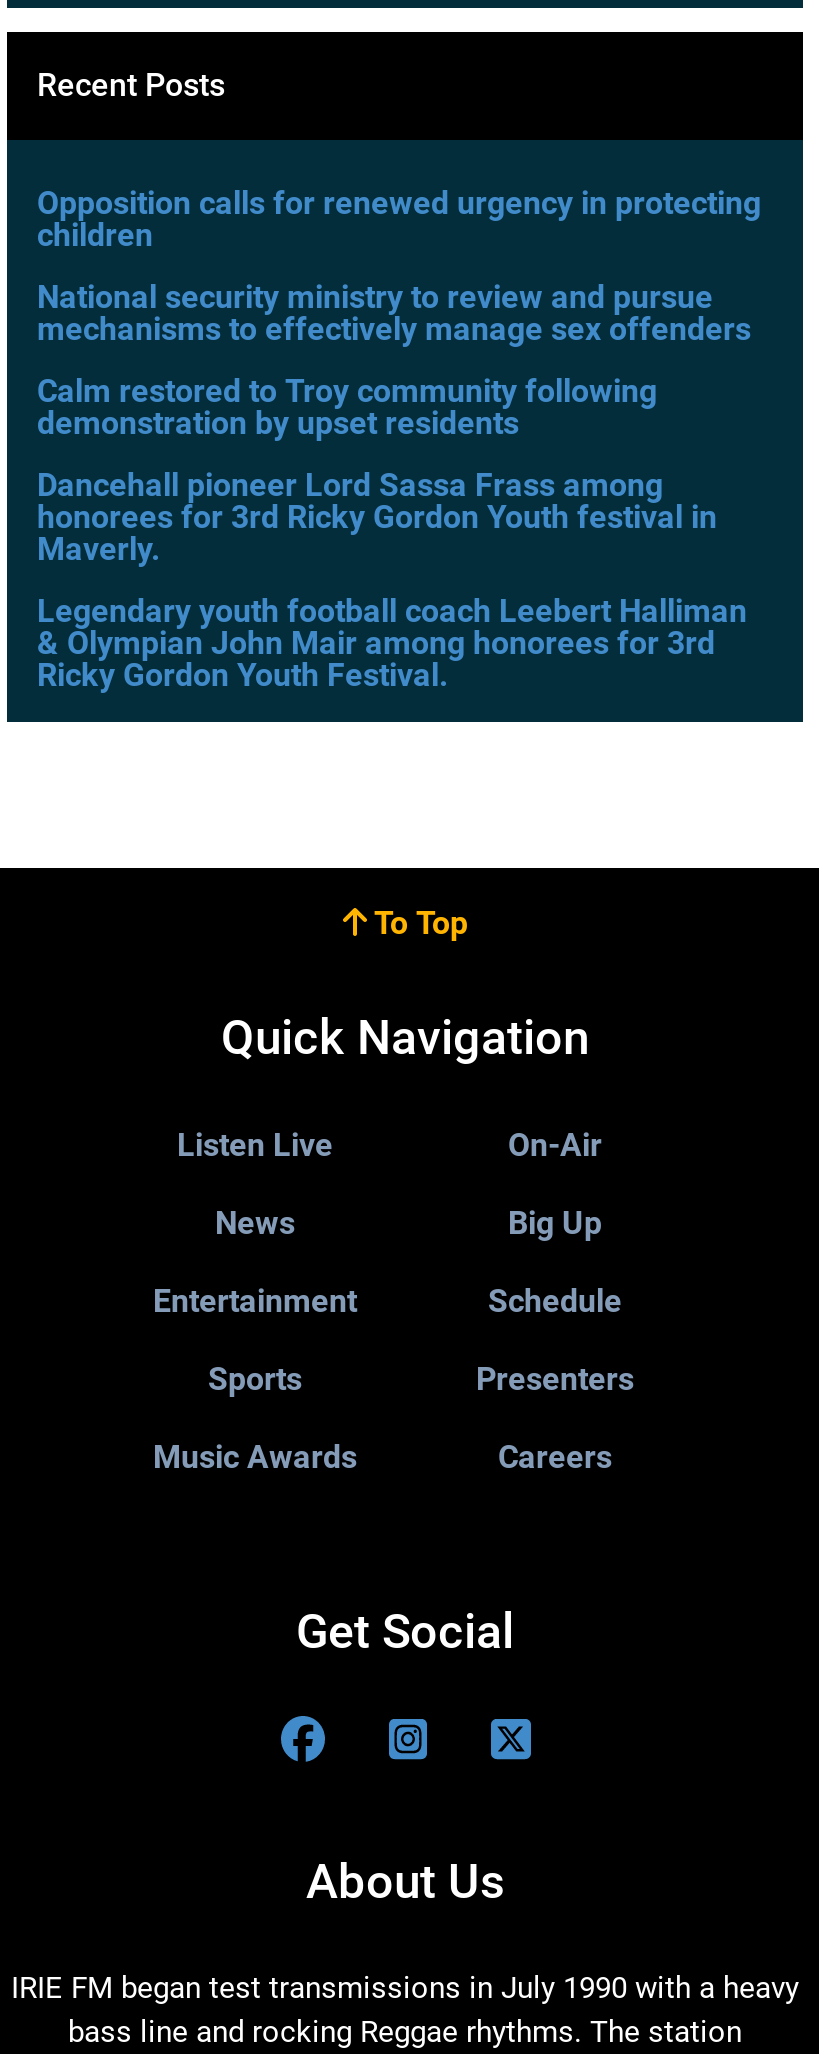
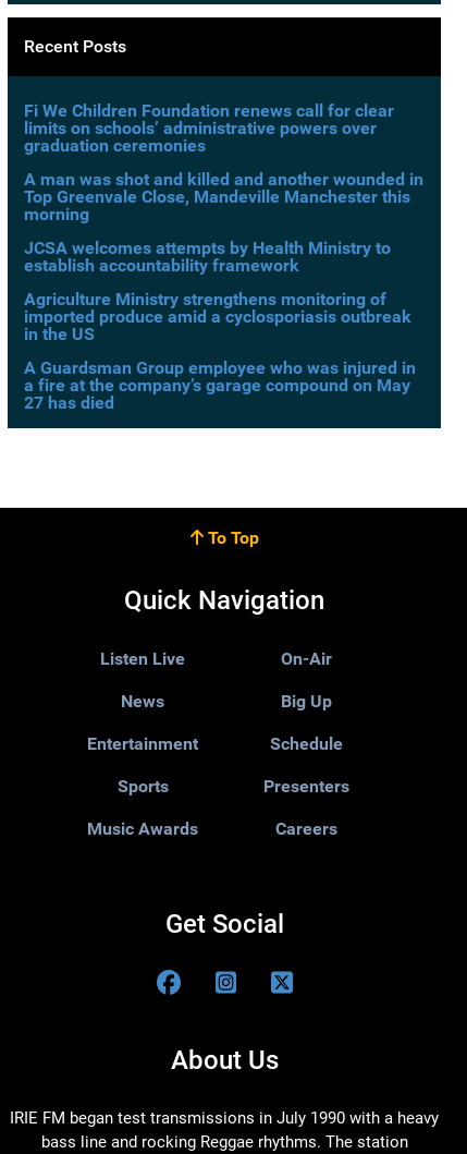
- Opposition calls for renewed urgency in protecting
- children
+ Fi We Children Foundation renews call for clear
+ limits on schools’ administrative powers over
+ graduation ceremonies

- National security ministry to review and pursue
- mechanisms to effectively manage sex offenders
+ A man was shot and killed and another wounded in
+ Top Greenvale Close, Mandeville Manchester this
+ morning

- Calm restored to Troy community following
- demonstration by upset residents
+ JCSA welcomes attempts by Health Ministry to
+ establish accountability framework

- Dancehall pioneer Lord Sassa Frass among
- honorees for 3rd Ricky Gordon Youth festival in
- Maverly.
+ Agriculture Ministry strengthens monitoring of
+ imported produce amid a cyclosporiasis outbreak
+ in the US

- Legendary youth football coach Leebert Halliman
- & Olympian John Mair among honorees for 3rd
- Ricky Gordon Youth Festival.
+ A Guardsman Group employee who was injured in
+ a fire at the company’s garage compound on May
+ 27 has died
